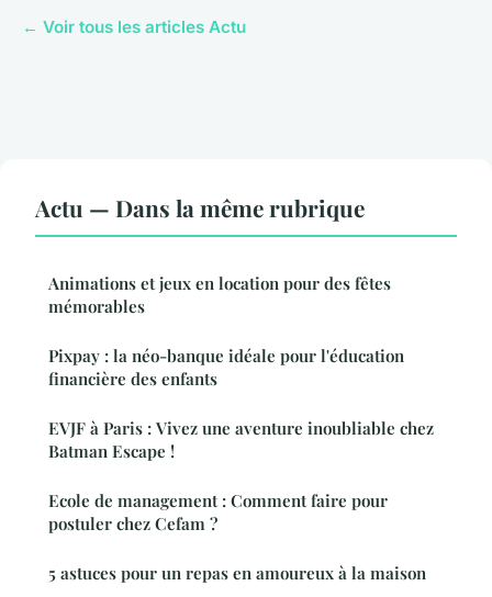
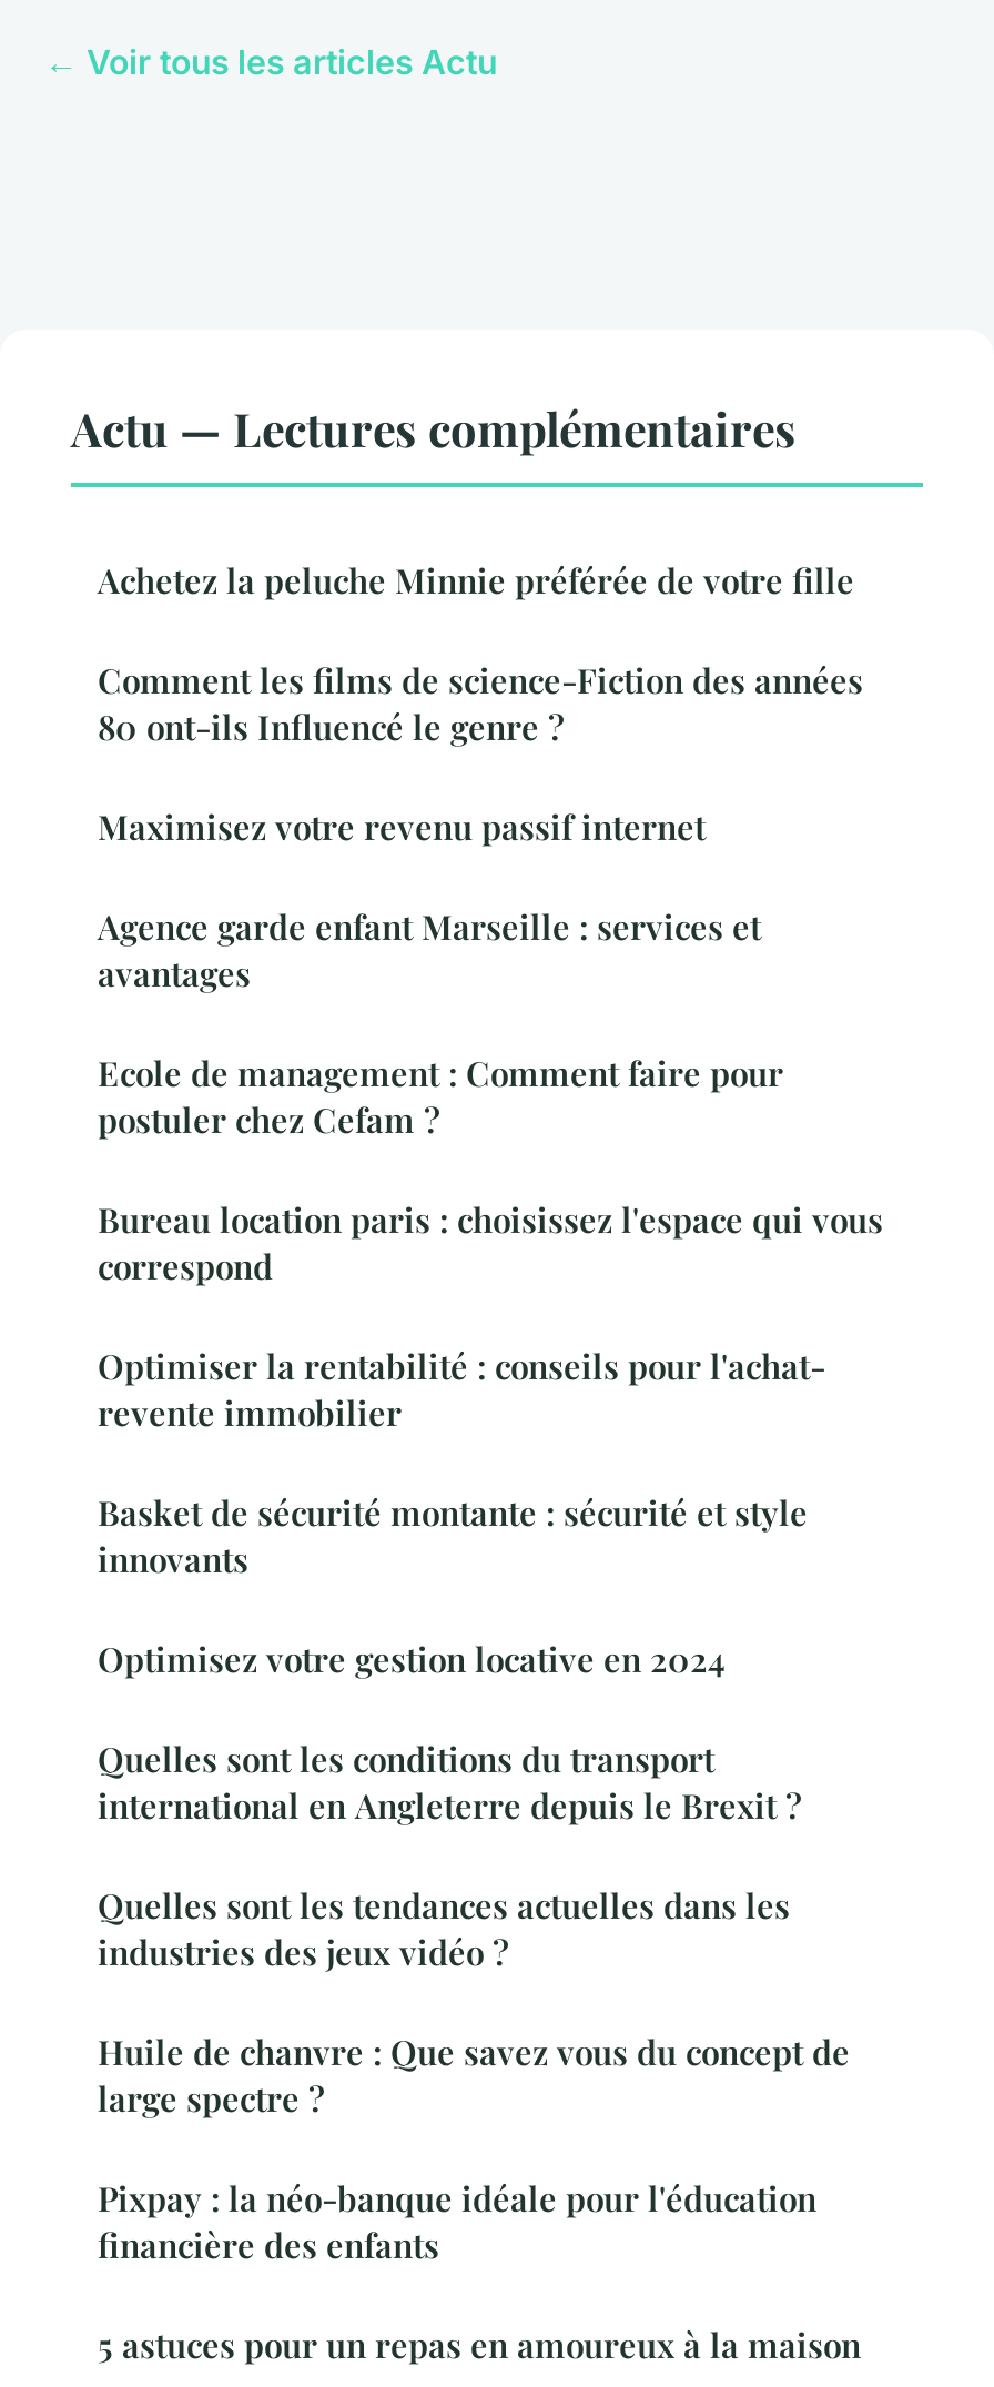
- Actu — Dans la même rubrique
- Animations et jeux en location pour des fêtes
- mémorables
+ Actu — Lectures complémentaires
+ Achetez la peluche Minnie préférée de votre fille
+ Comment les films de science-Fiction des années
+ 80 ont-ils Influencé le genre ?
+ Maximisez votre revenu passif internet
+ Agence garde enfant Marseille : services et
+ avantages
+ Bureau location paris : choisissez l'espace qui vous
+ correspond
+ Optimiser la rentabilité : conseils pour l'achat-
+ revente immobilier
+ Basket de sécurité montante : sécurité et style
+ innovants
+ Optimisez votre gestion locative en 2024
+ Quelles sont les conditions du transport
+ international en Angleterre depuis le Brexit ?
+ Quelles sont les tendances actuelles dans les
+ industries des jeux vidéo ?
+ Huile de chanvre : Que savez vous du concept de
+ large spectre ?

moved down: Pixpay : la néo-banque idéale pour l'éducation | financière des enfants

- EVJF à Paris : Vivez une aventure inoubliable chez
- Batman Escape !

moved up: Ecole de management : Comment faire pour | postuler chez Cefam ?
